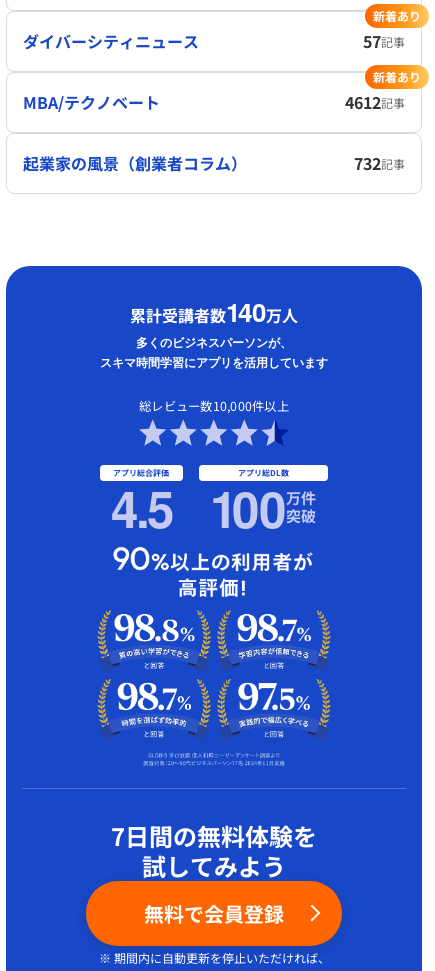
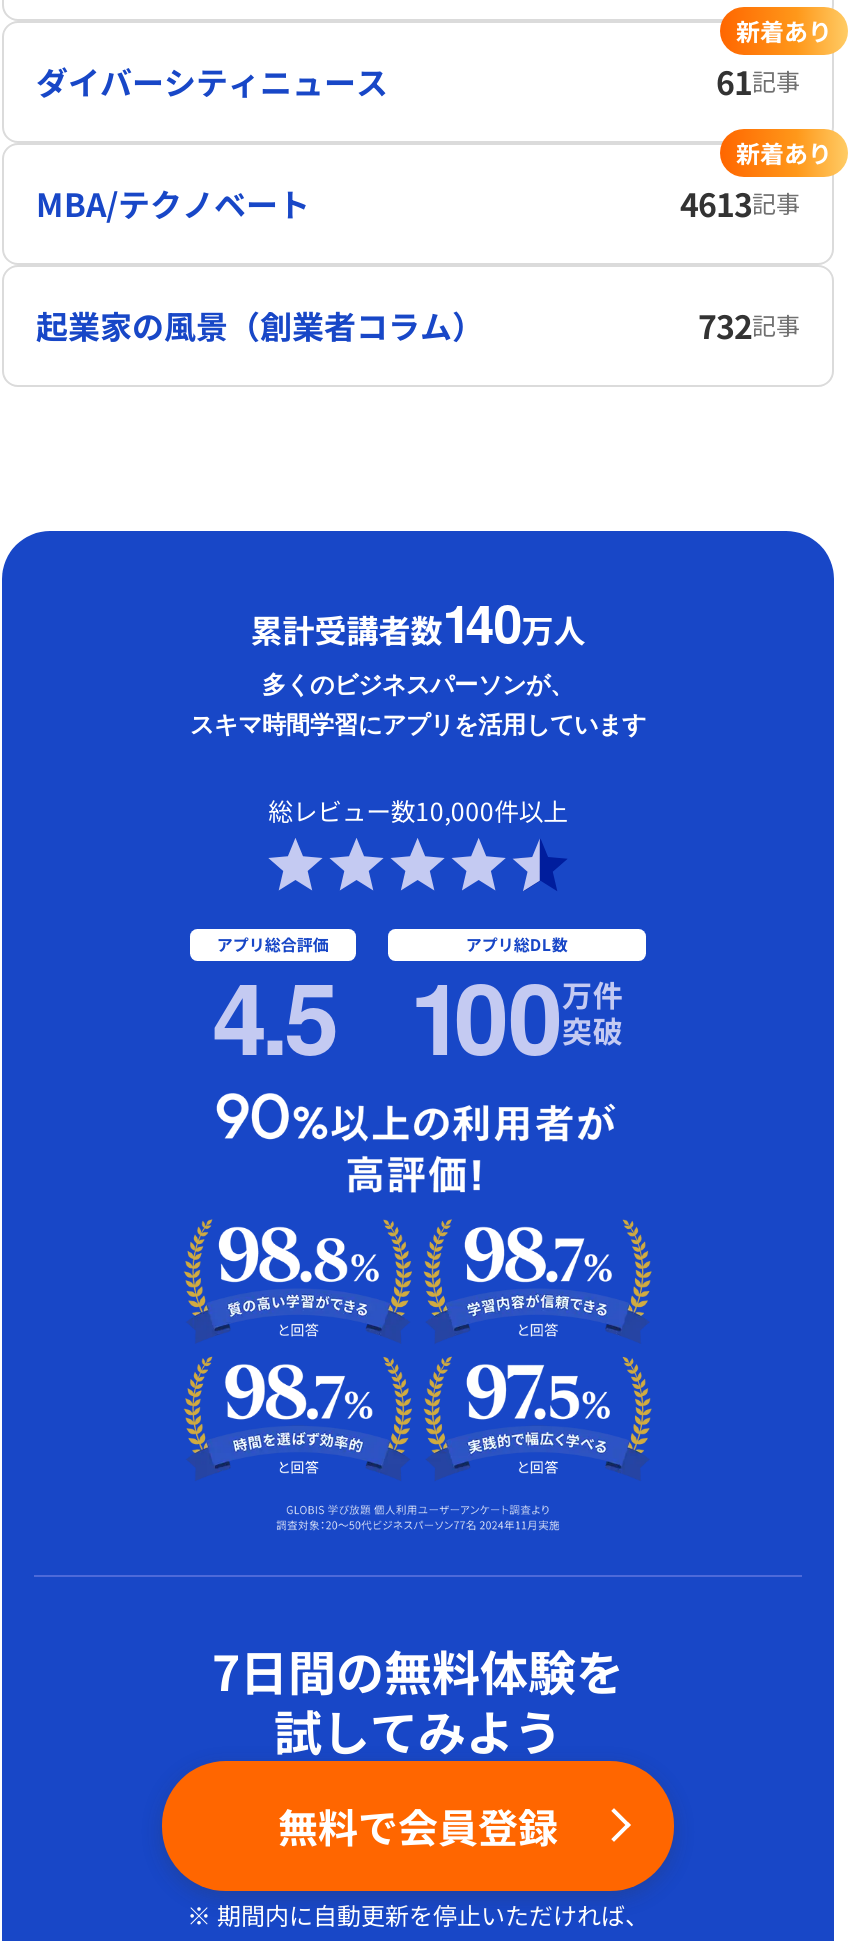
- 57記事
+ 61記事

- 4612記事
+ 4613記事
